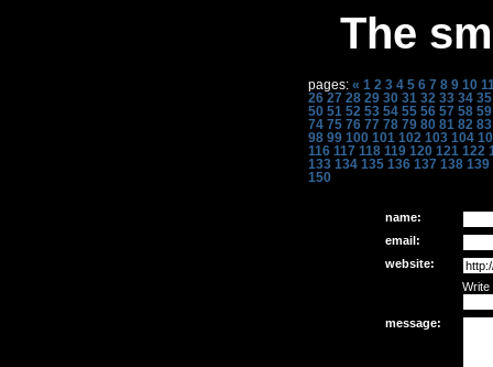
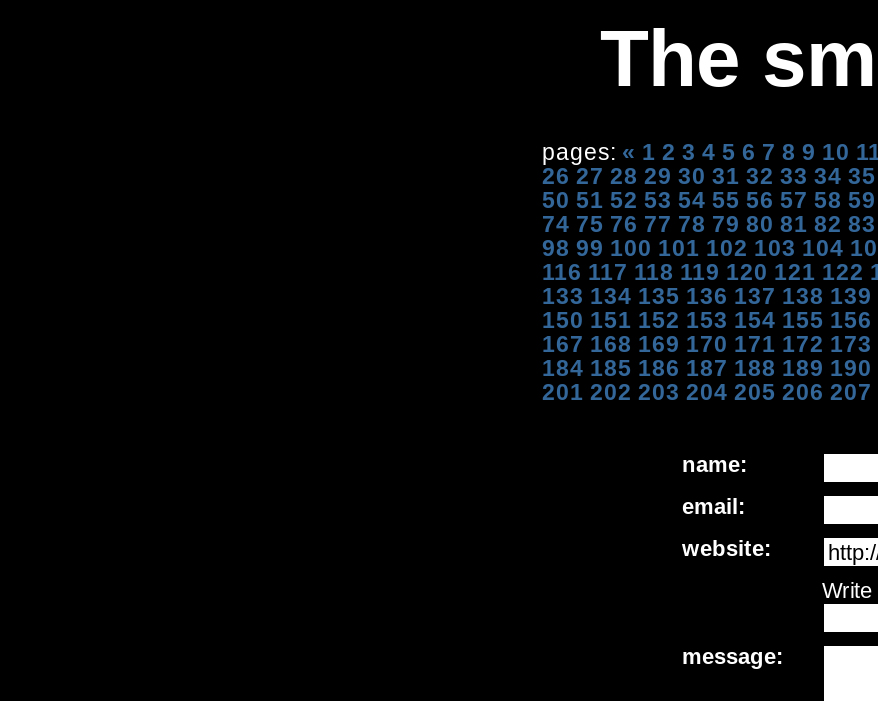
- 150
+ 150 151 152 153 154 155 156
+ 167 168 169 170 171 172 173
+ 184 185 186 187 188 189 190
+ 201 202 203 204 205 206 207
